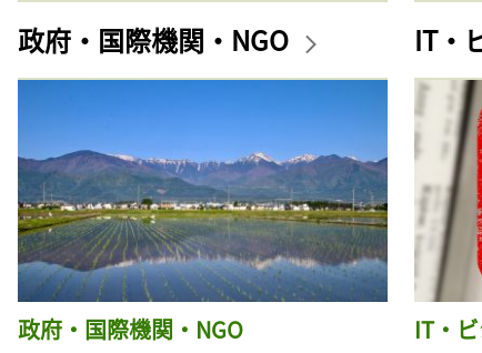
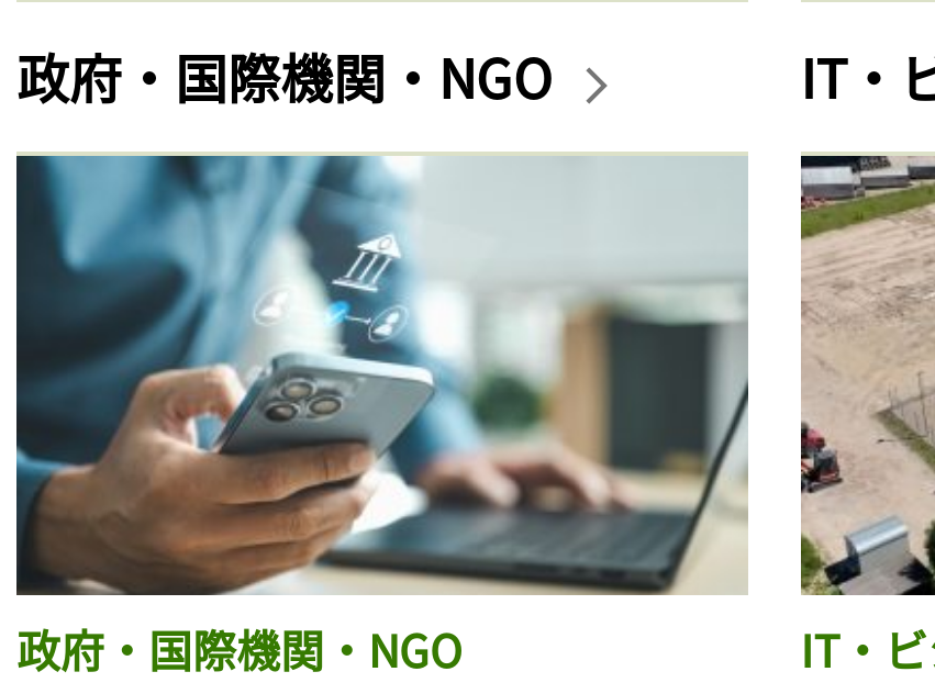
- [image]
+ [image]

- [image]
+ [image]
